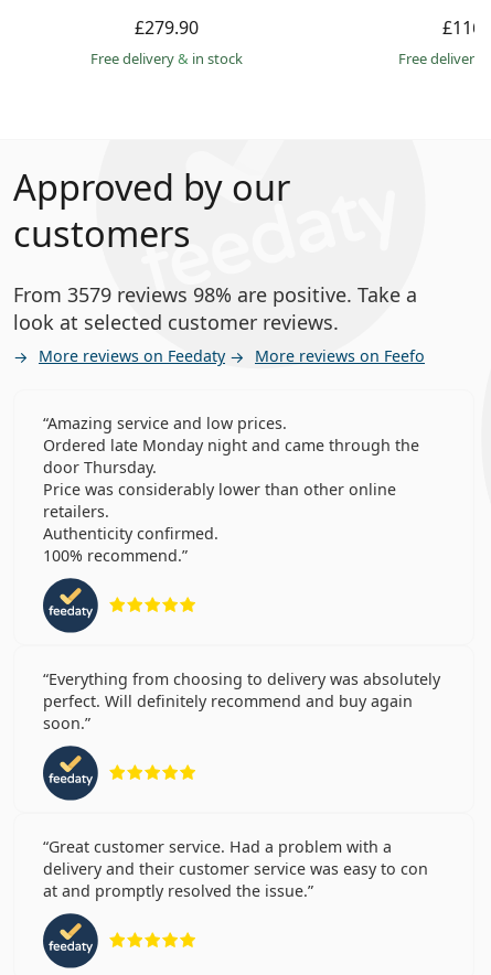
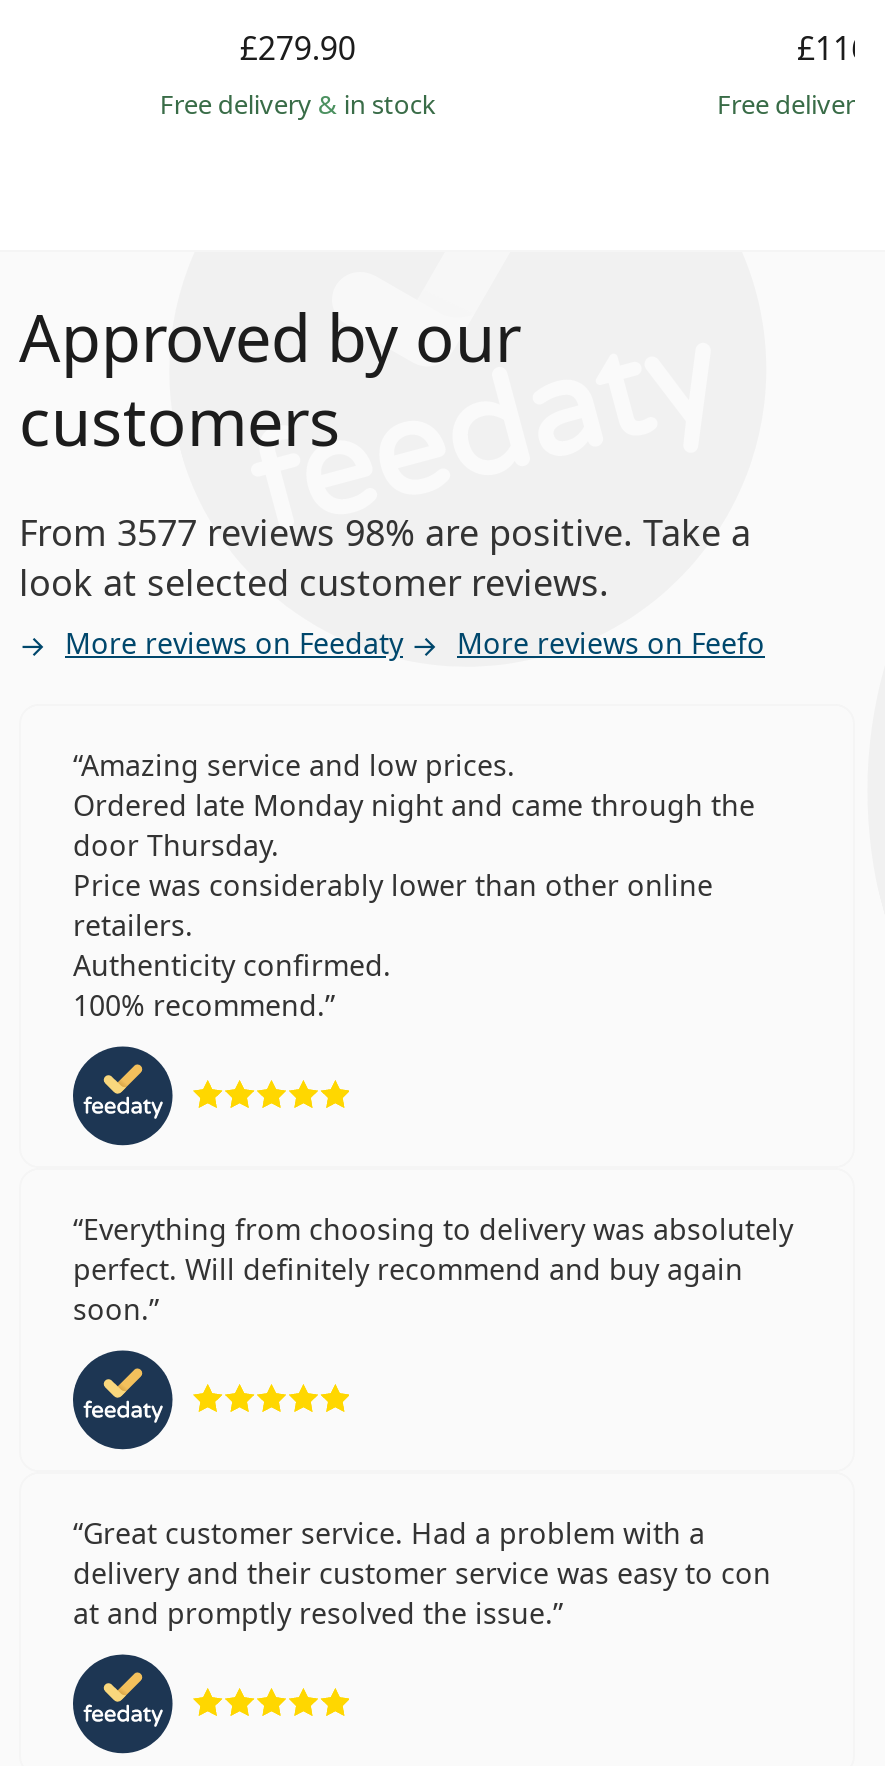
- From 3579 reviews 98% are positive. Take a
+ From 3577 reviews 98% are positive. Take a
